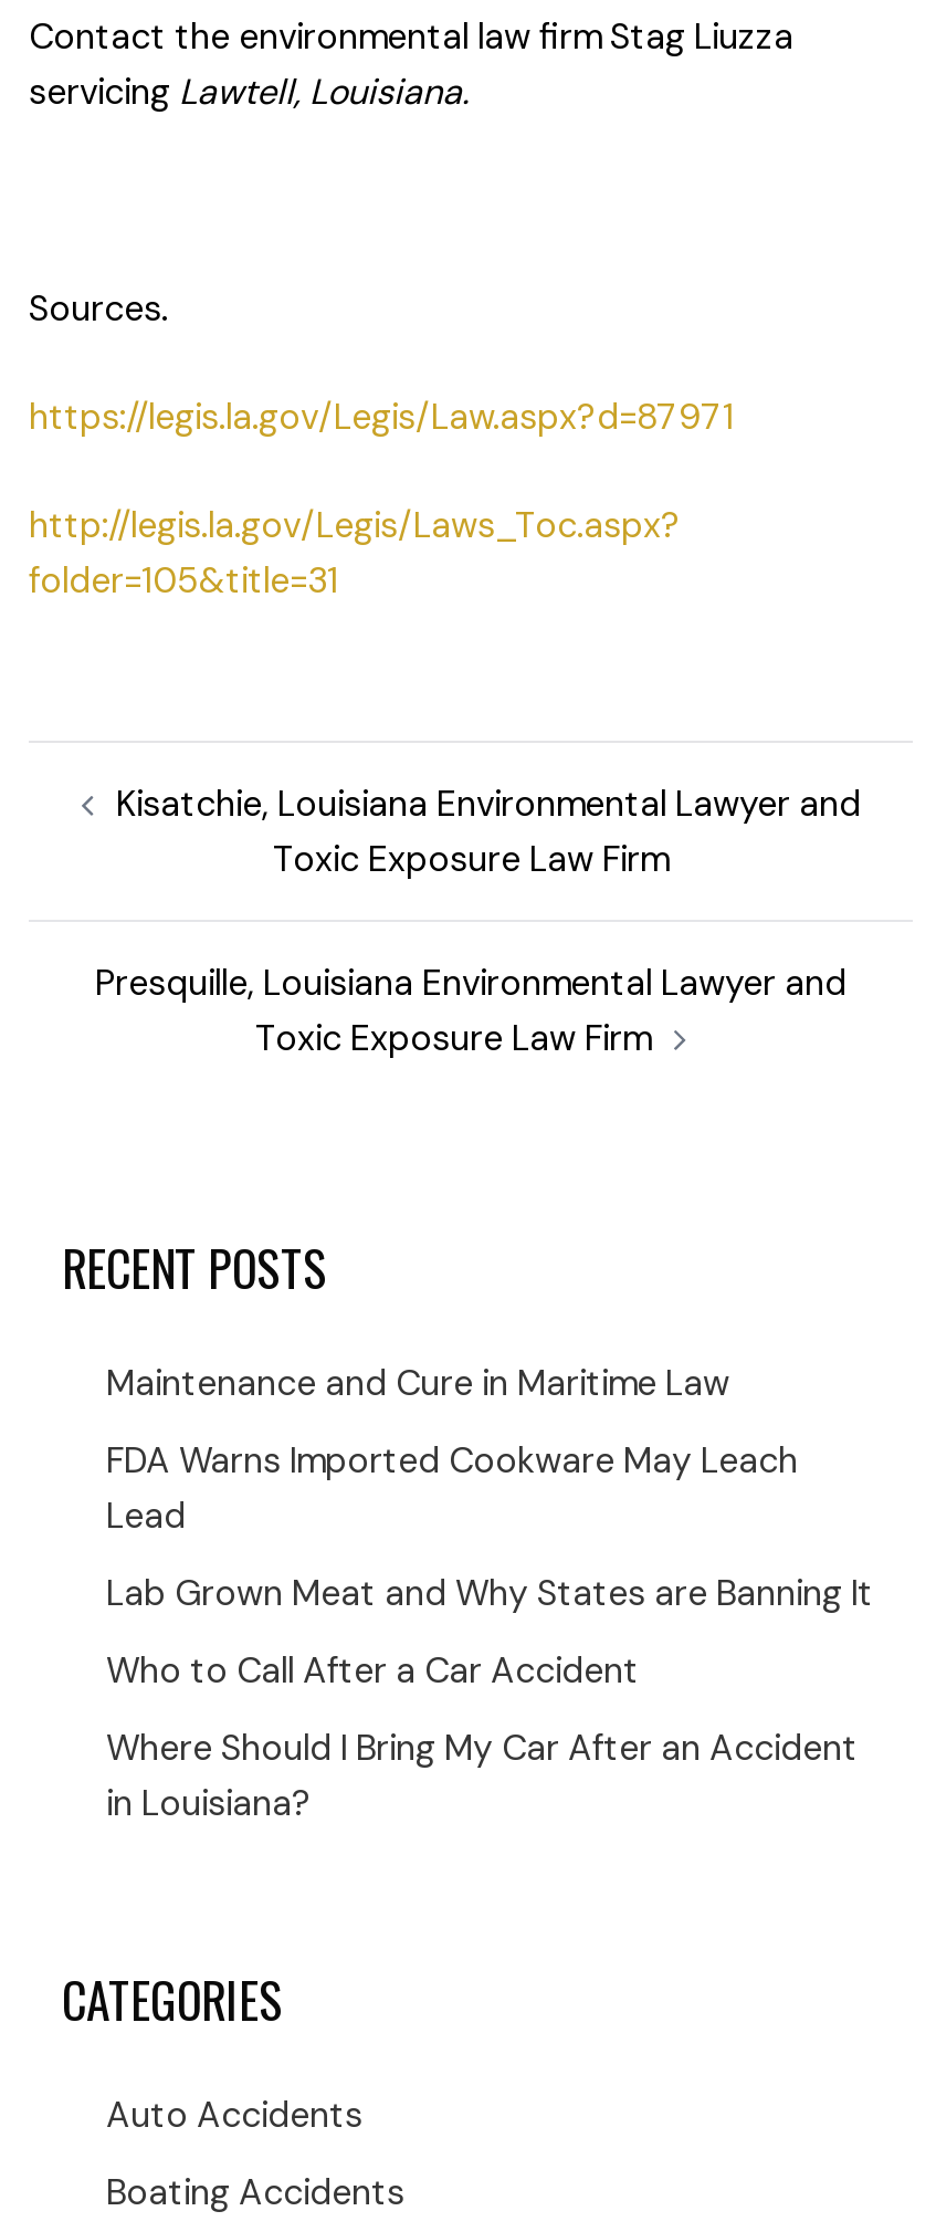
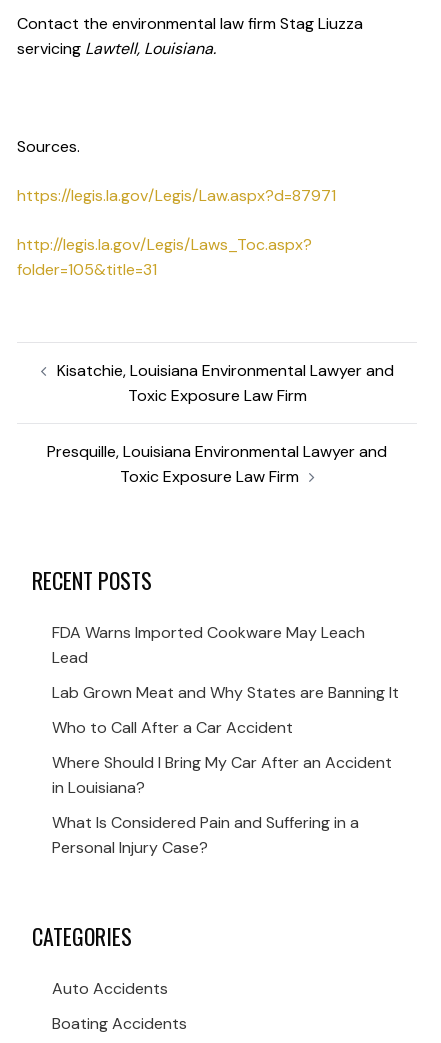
- Maintenance and Cure in Maritime Law

moved up: FDA Warns Imported Cookware May Leach | Lead | Lab Grown Meat and Why States are Banning It | Who to Call After a Car Accident | Where Should I Bring My Car After an Accident | in Louisiana?

+ What Is Considered Pain and Suffering in a
+ Personal Injury Case?
